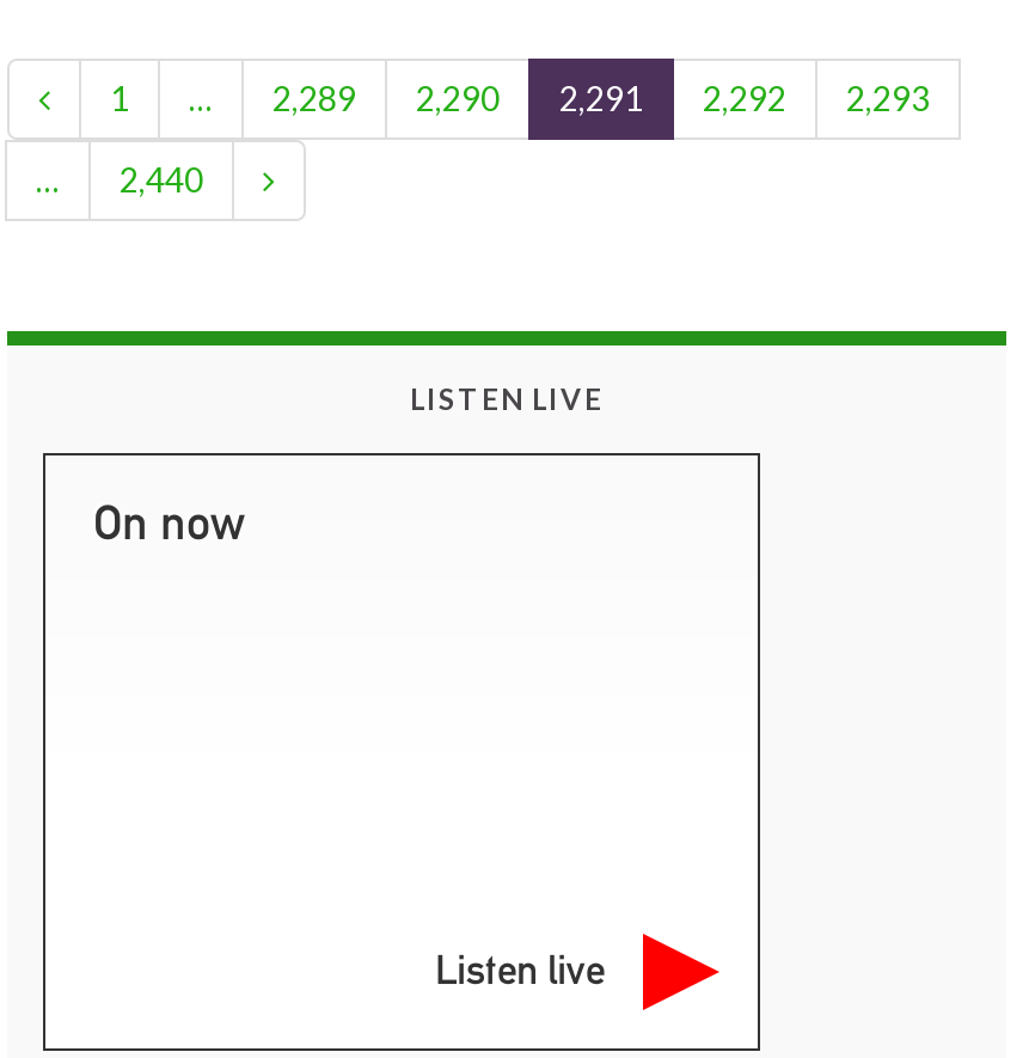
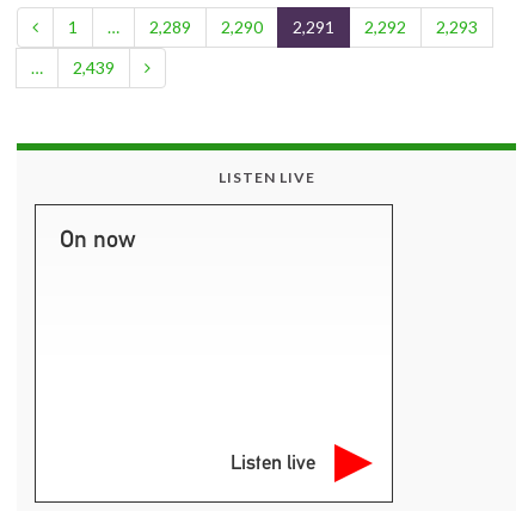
- 2,440
+ 2,439
